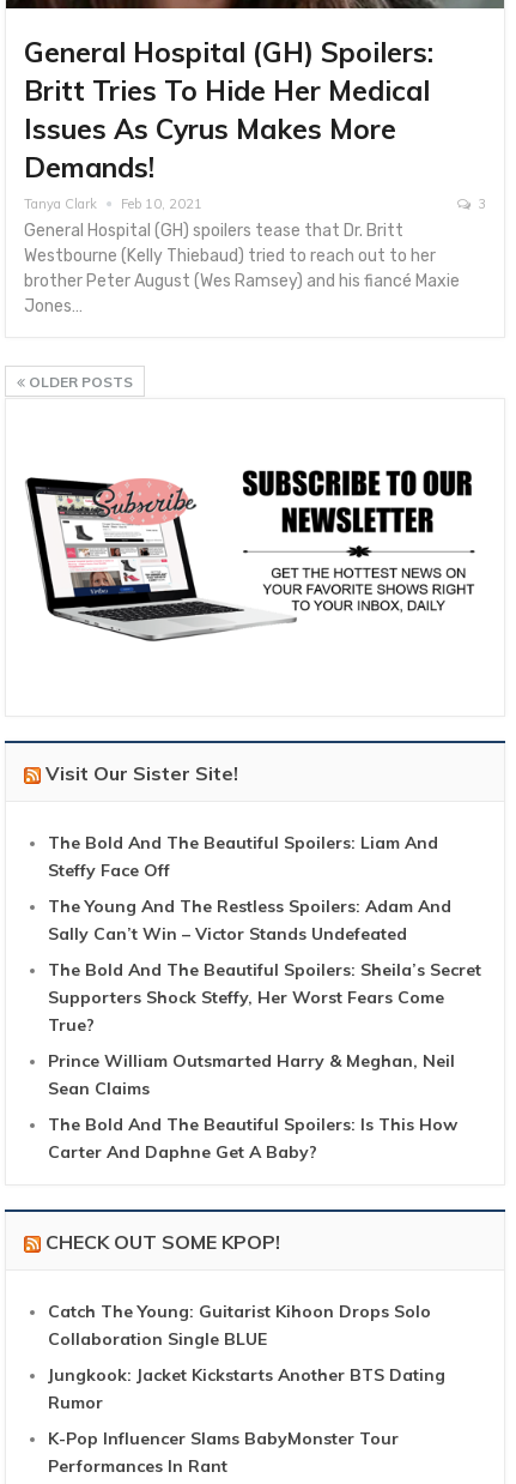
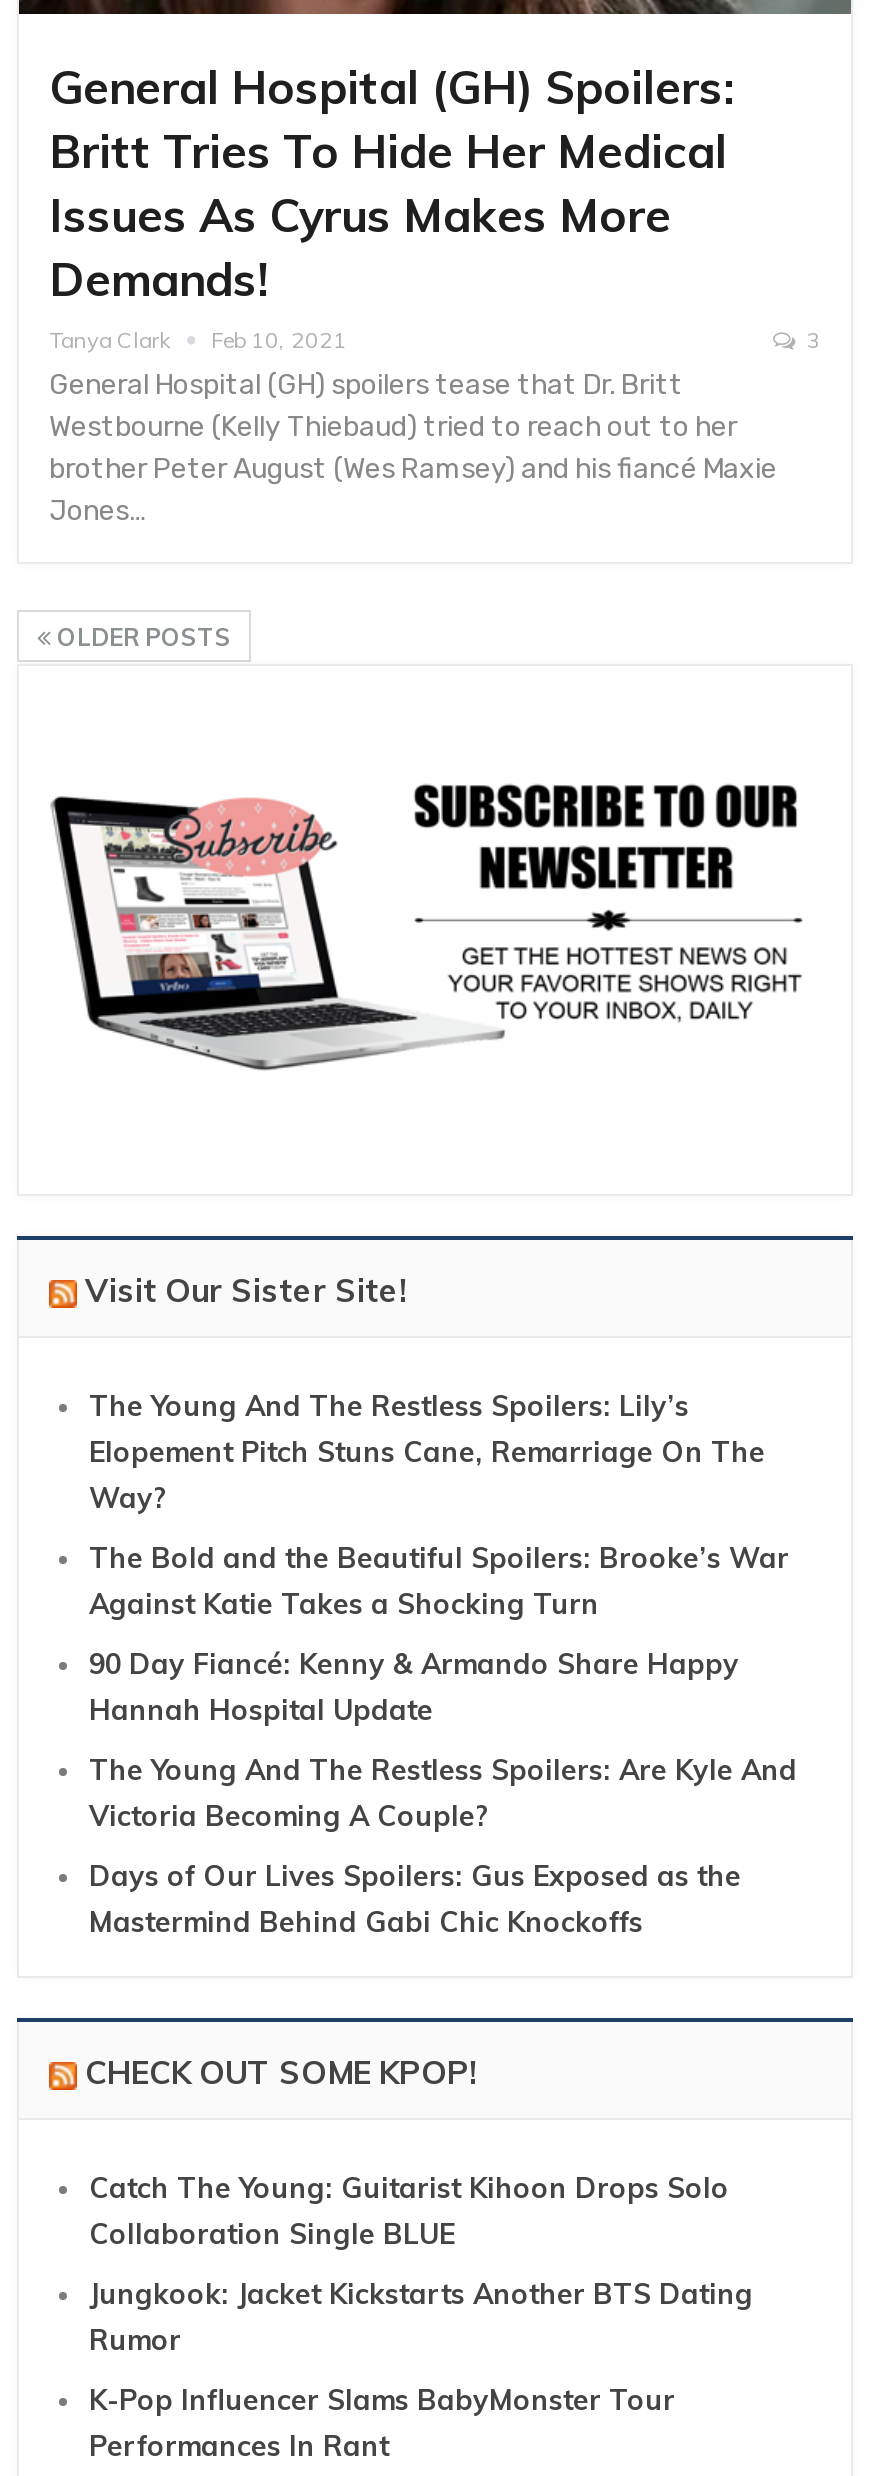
- The Bold And The Beautiful Spoilers: Liam And
- Steffy Face Off
+ The Young And The Restless Spoilers: Lily’s
+ Elopement Pitch Stuns Cane, Remarriage On The
+ Way?

- The Young And The Restless Spoilers: Adam And
- Sally Can’t Win – Victor Stands Undefeated
+ The Bold and the Beautiful Spoilers: Brooke’s War
+ Against Katie Takes a Shocking Turn

- The Bold And The Beautiful Spoilers: Sheila’s Secret
- Supporters Shock Steffy, Her Worst Fears Come
- True?
+ 90 Day Fiancé: Kenny & Armando Share Happy
+ Hannah Hospital Update

- Prince William Outsmarted Harry & Meghan, Neil
- Sean Claims
+ The Young And The Restless Spoilers: Are Kyle And
+ Victoria Becoming A Couple?

- The Bold And The Beautiful Spoilers: Is This How
- Carter And Daphne Get A Baby?
+ Days of Our Lives Spoilers: Gus Exposed as the
+ Mastermind Behind Gabi Chic Knockoffs
